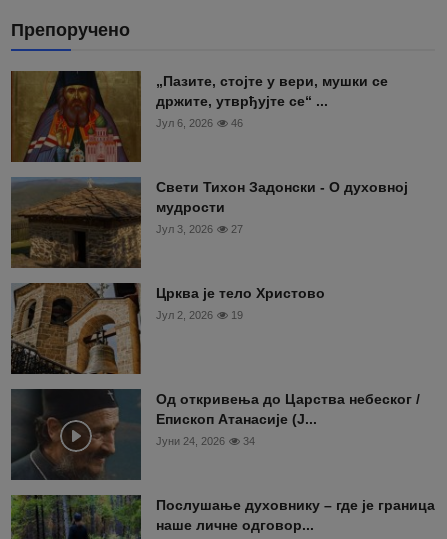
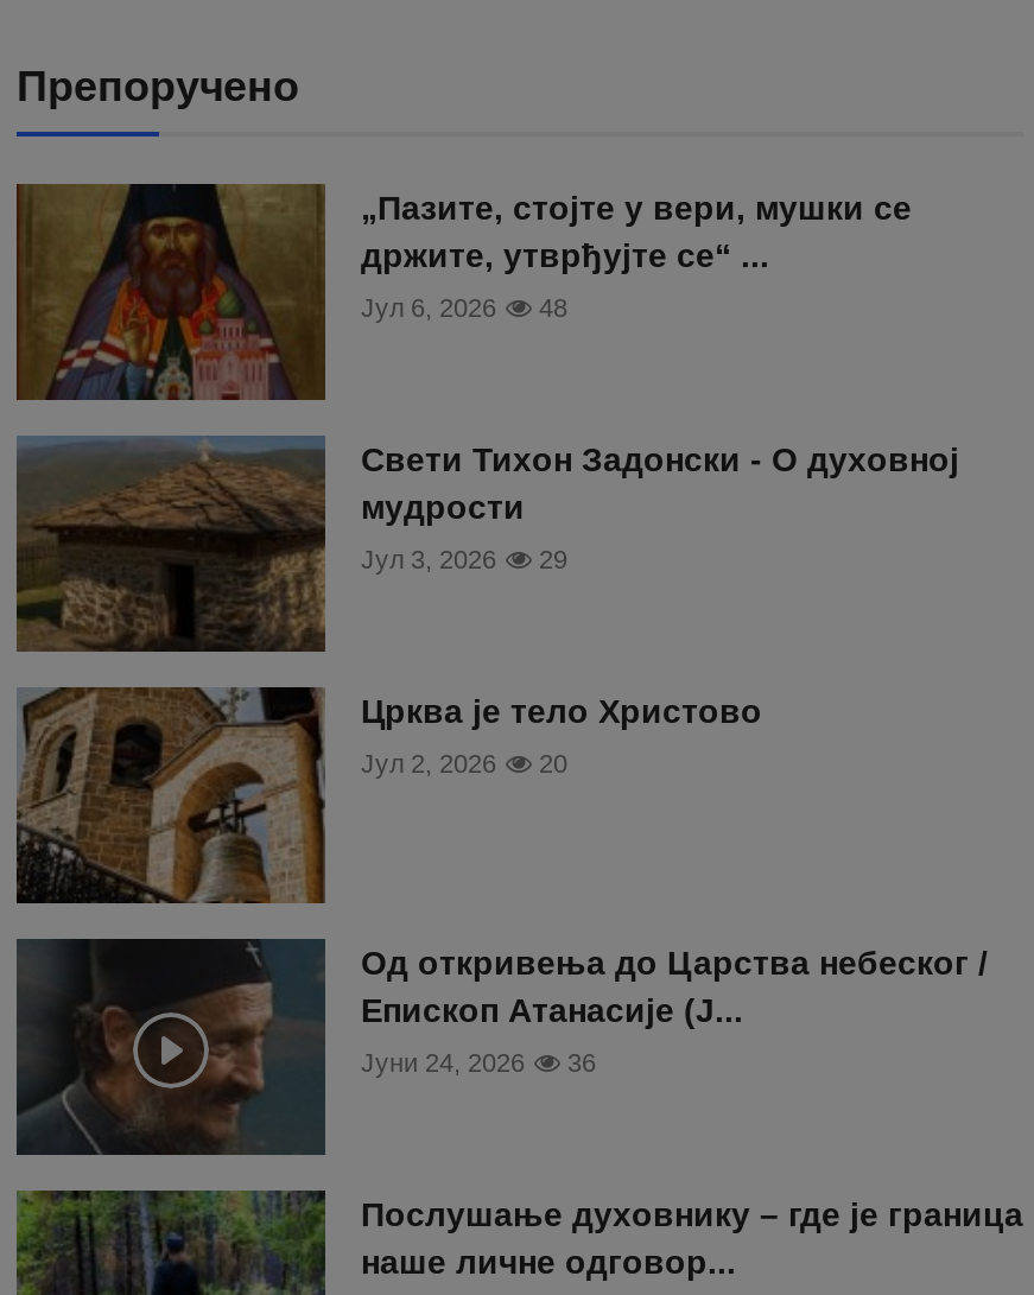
- Јул 6, 2026 46
+ Јул 6, 2026 48

- Јул 3, 2026 27
+ Јул 3, 2026 29

- Јул 2, 2026 19
+ Јул 2, 2026 20

- Јуни 24, 2026 34
+ Јуни 24, 2026 36
